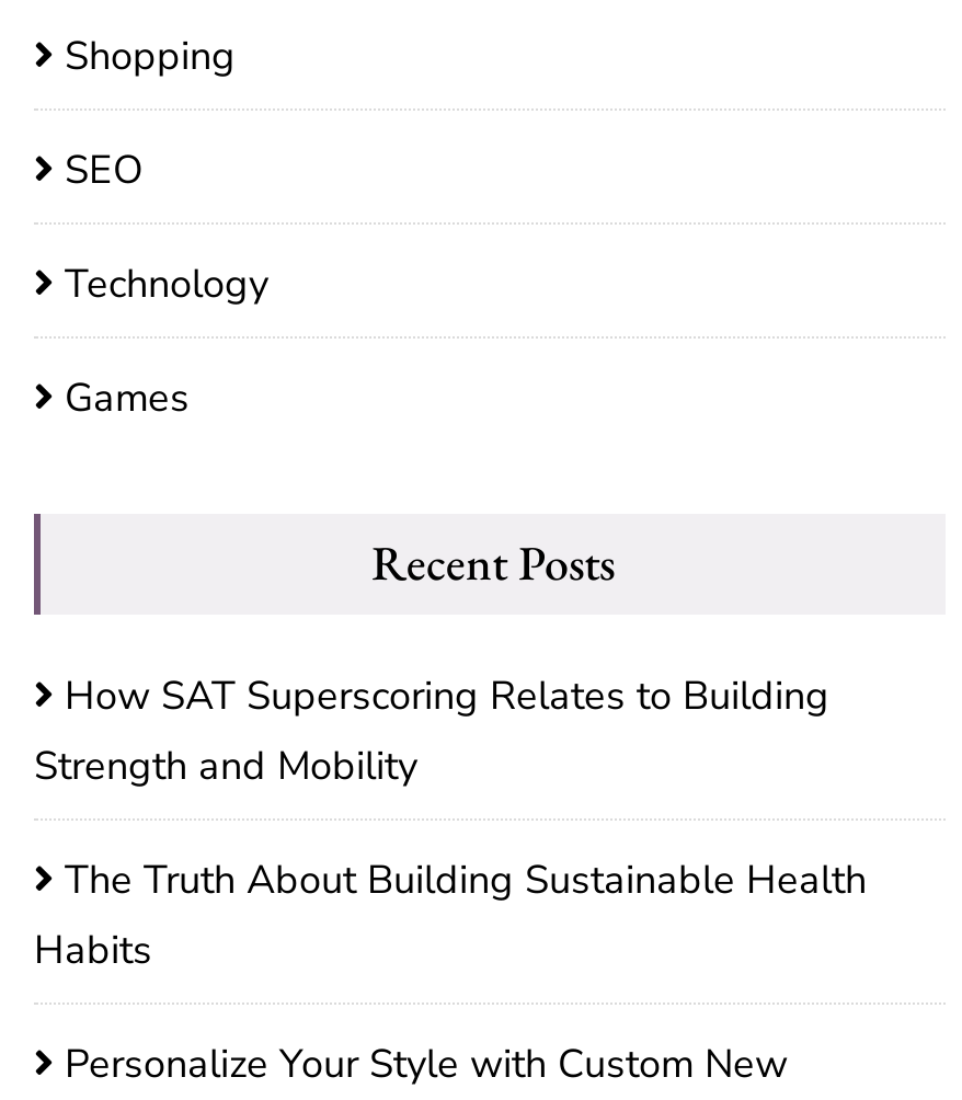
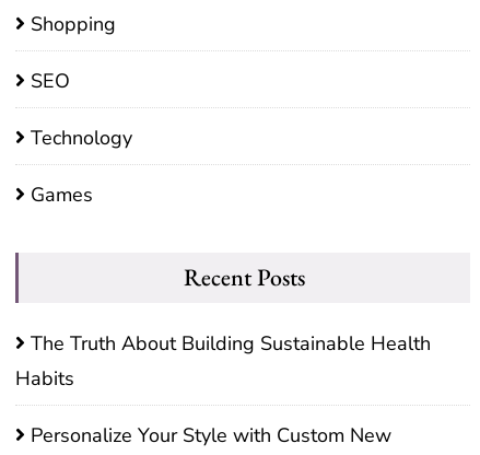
- How SAT Superscoring Relates to Building
- Strength and Mobility
